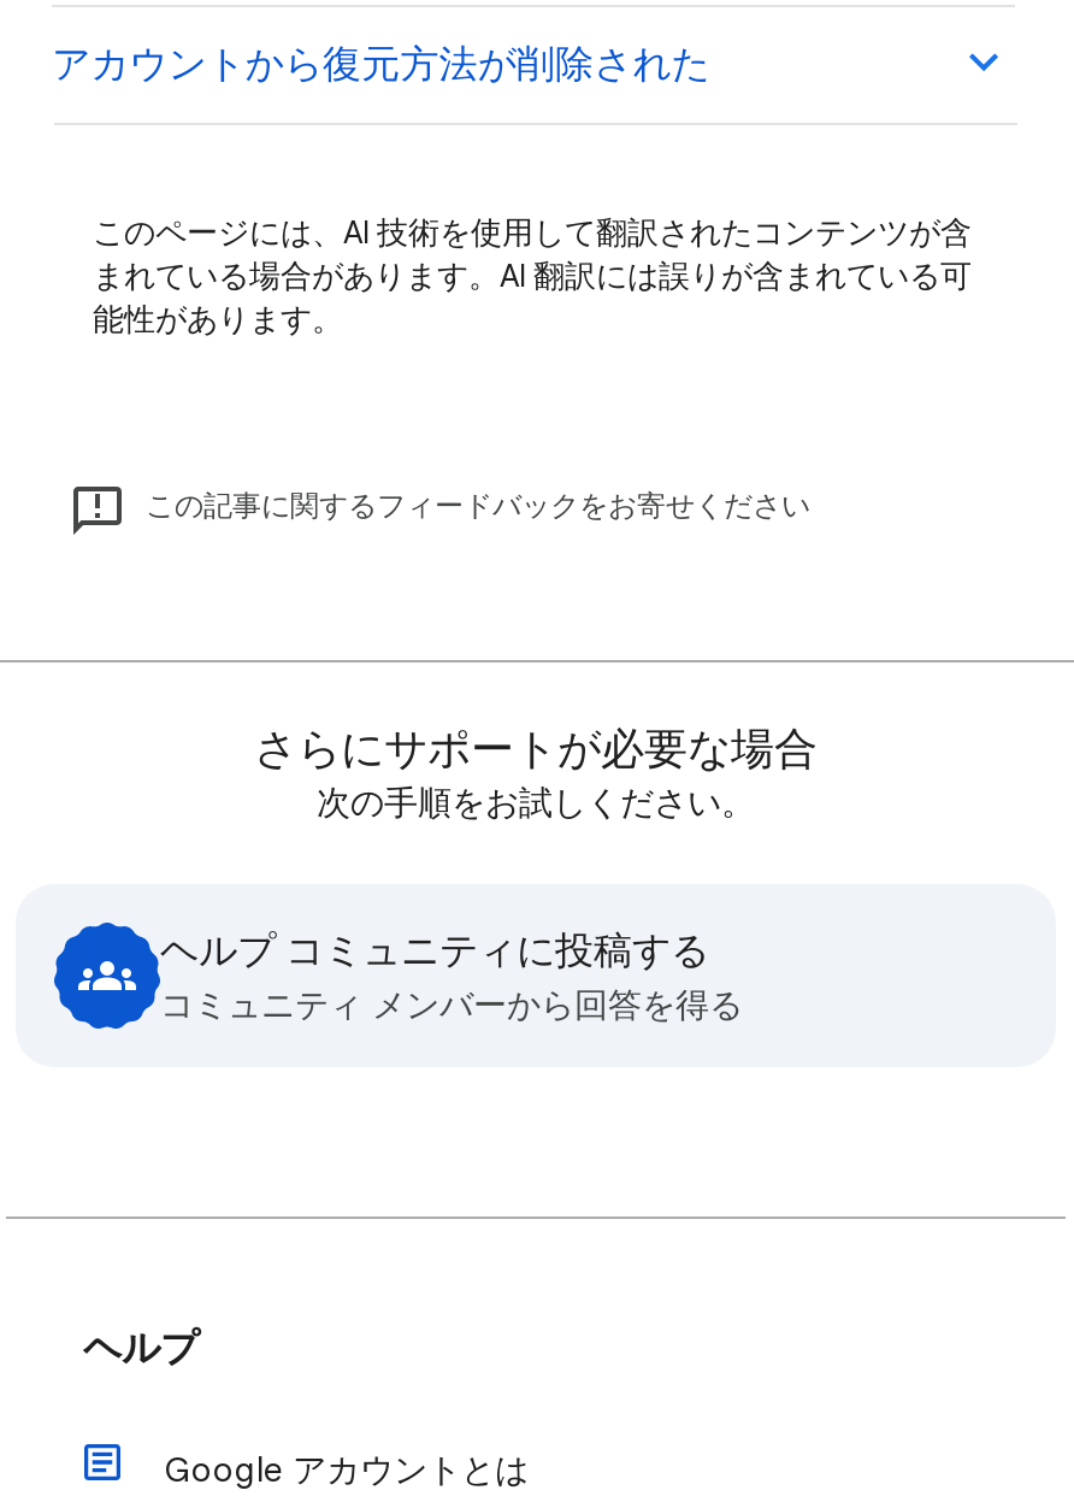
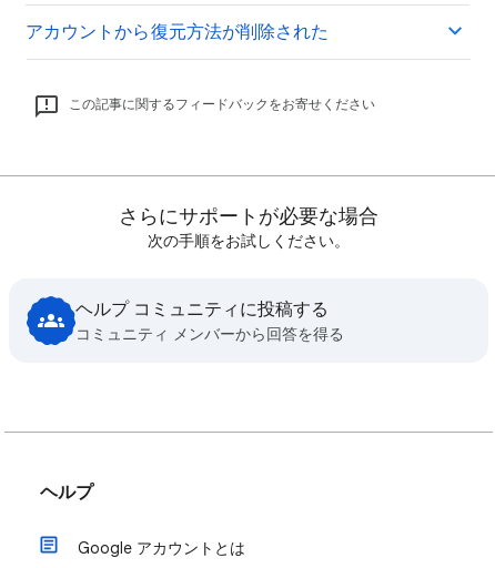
- このページには、AI 技術を使用して翻訳されたコンテンツが含
- まれている場合があります。AI 翻訳には誤りが含まれている可
- 能性があります。
